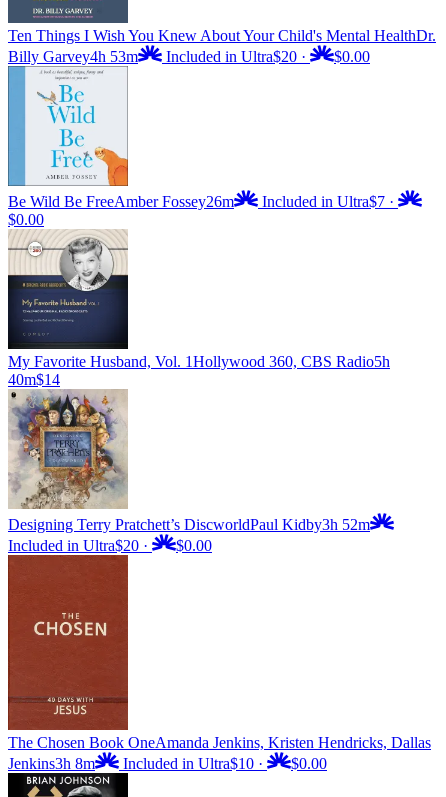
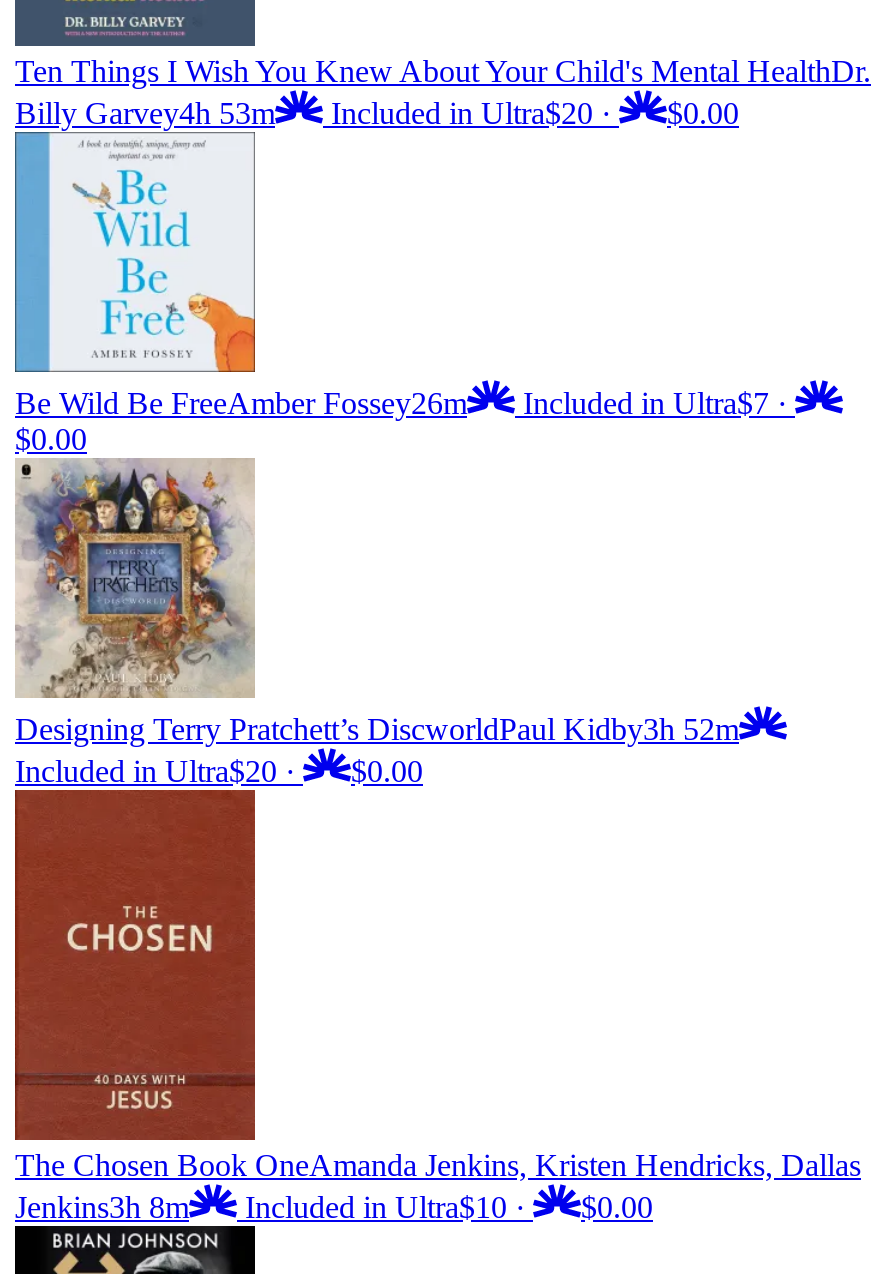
- [image]
- My Favorite Husband, Vol. 1Hollywood 360, CBS Radio5h
- 40m$14
